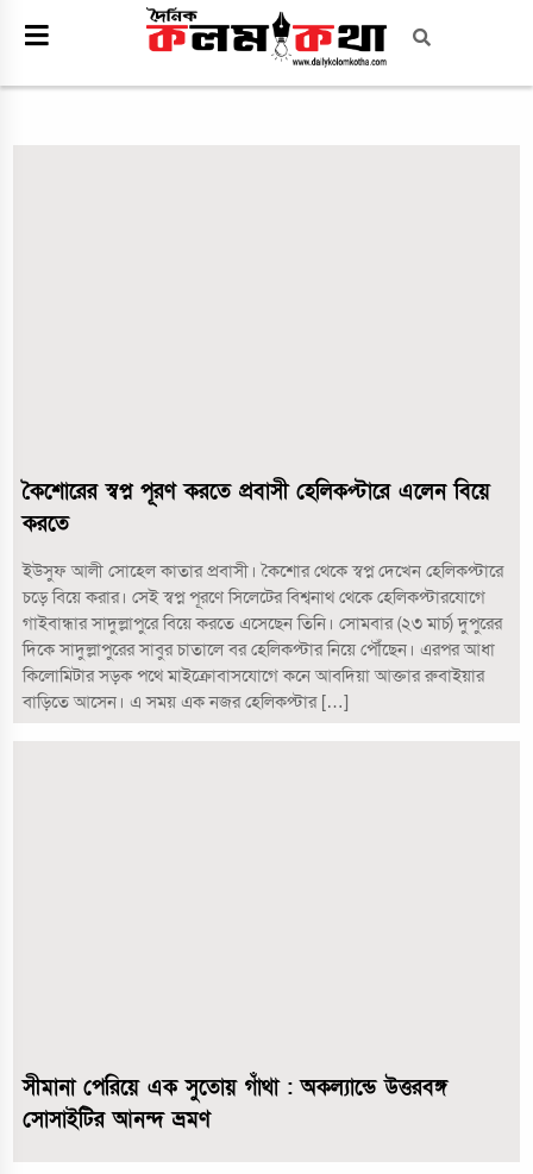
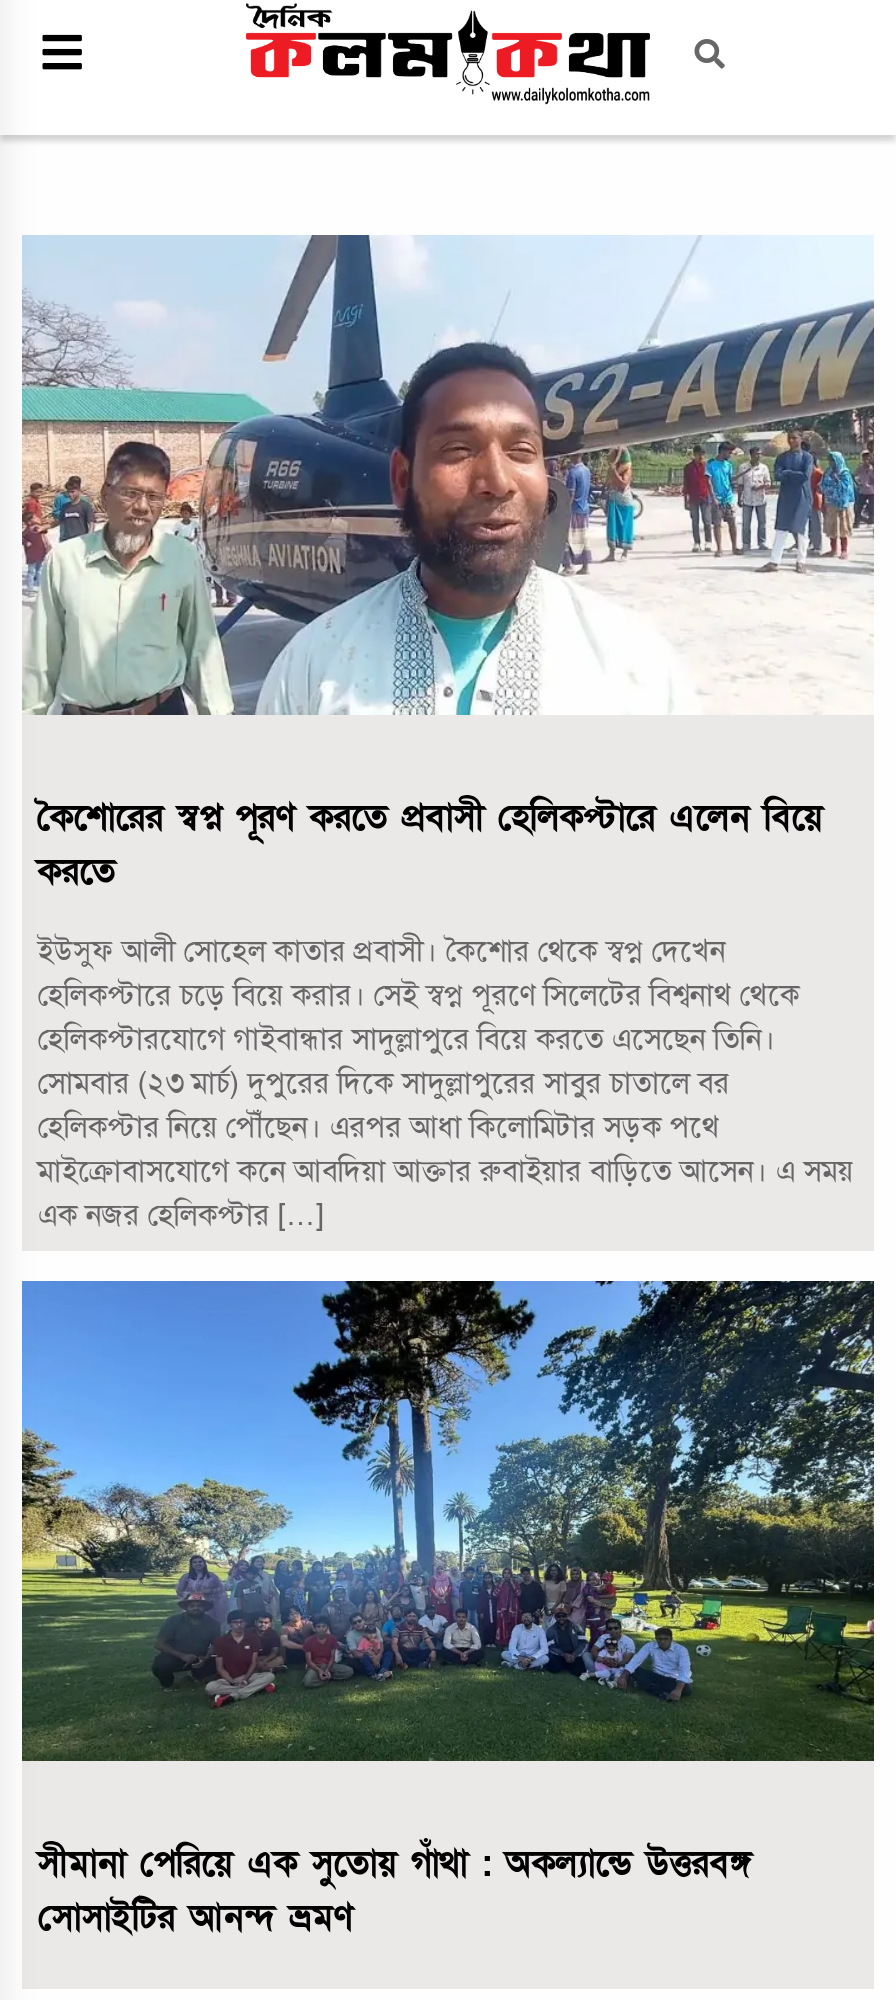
+ [image]

+ [image]
